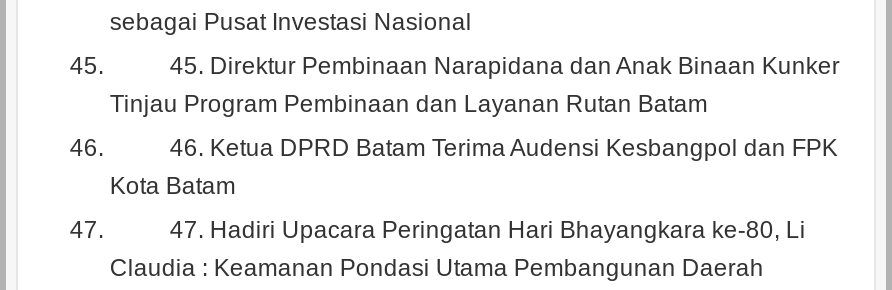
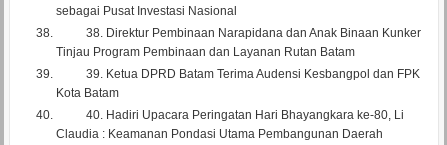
- 45. Direktur Pembinaan Narapidana dan Anak Binaan Kunker
+ 38. Direktur Pembinaan Narapidana dan Anak Binaan Kunker

- 46. Ketua DPRD Batam Terima Audensi Kesbangpol dan FPK
+ 39. Ketua DPRD Batam Terima Audensi Kesbangpol dan FPK

- 47. Hadiri Upacara Peringatan Hari Bhayangkara ke-80, Li
+ 40. Hadiri Upacara Peringatan Hari Bhayangkara ke-80, Li
